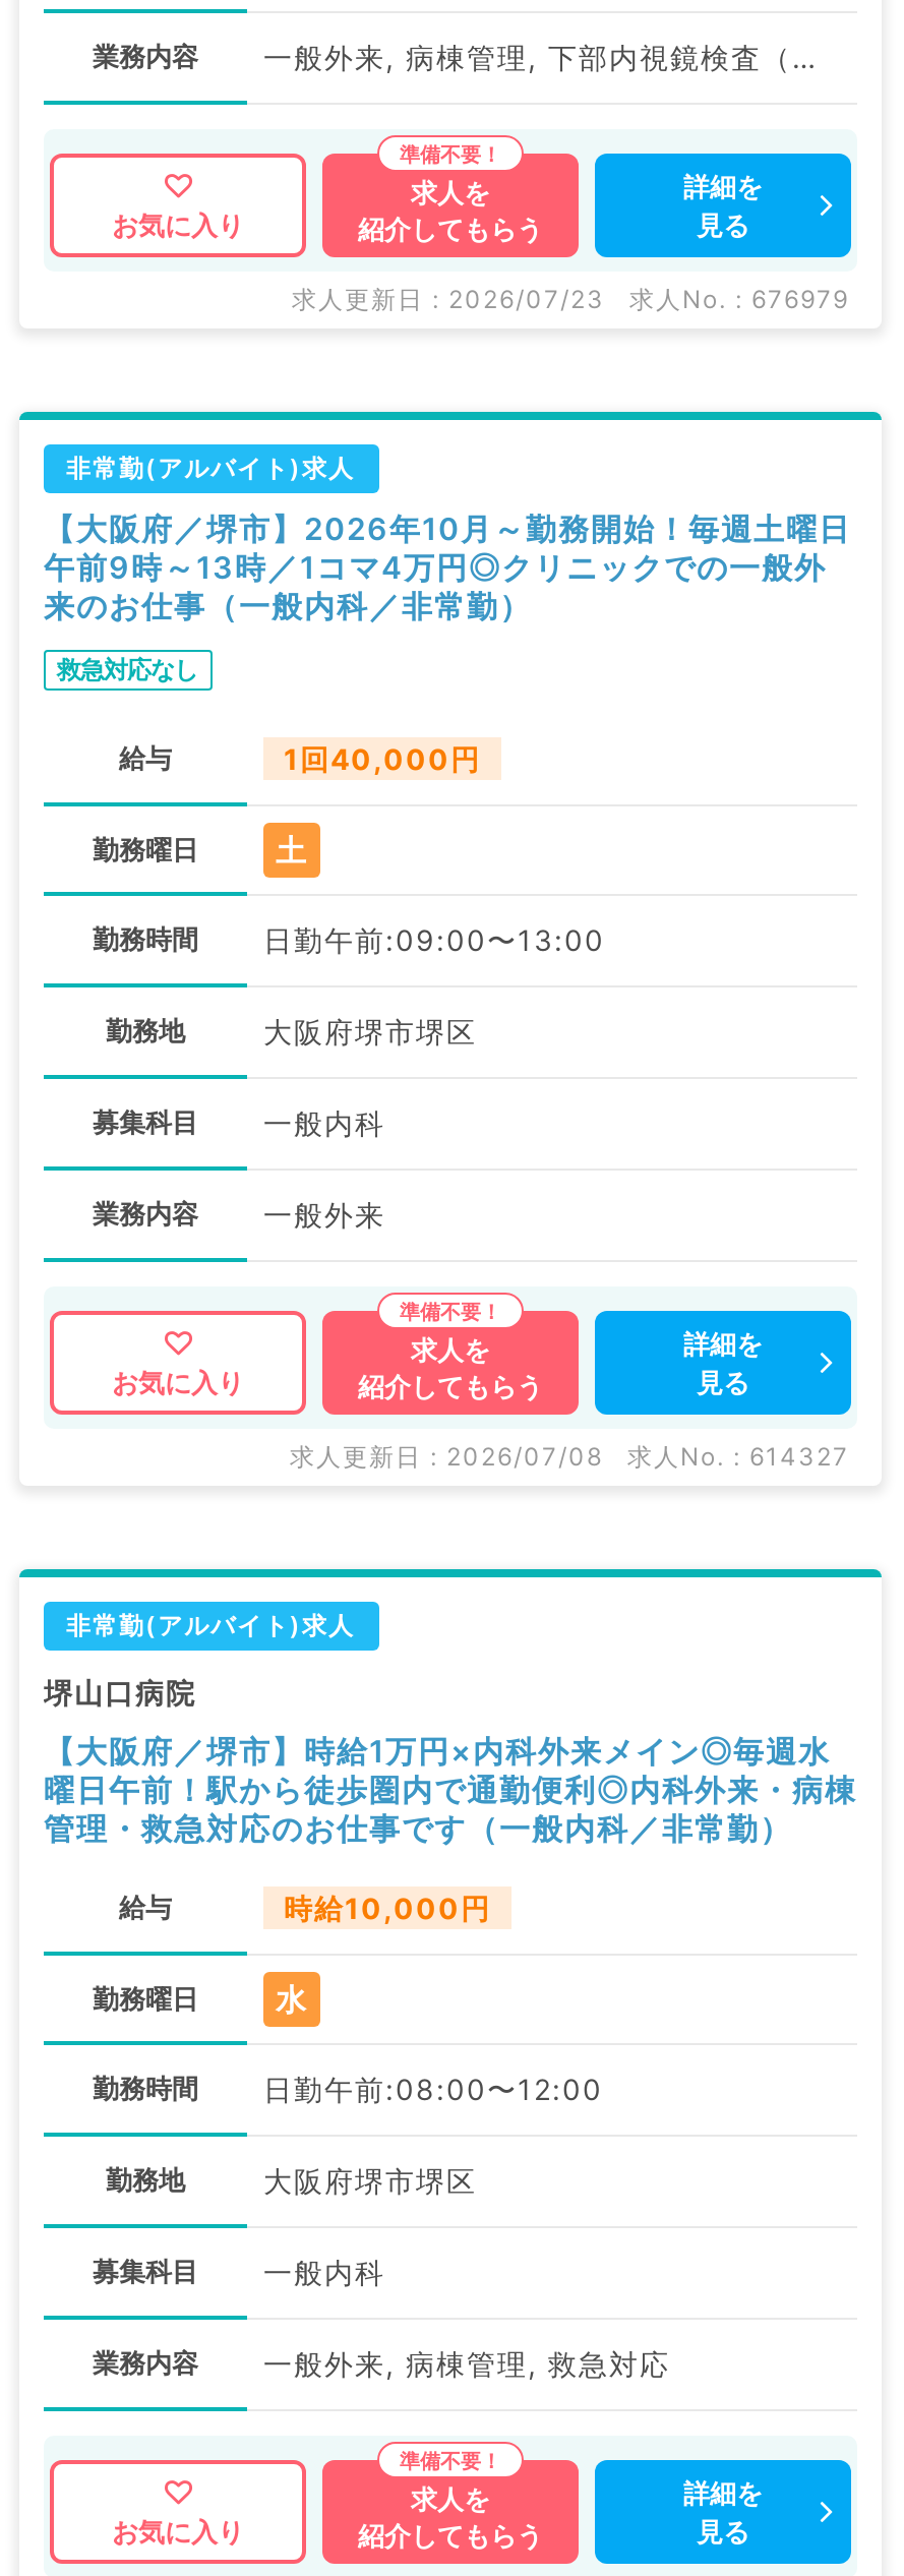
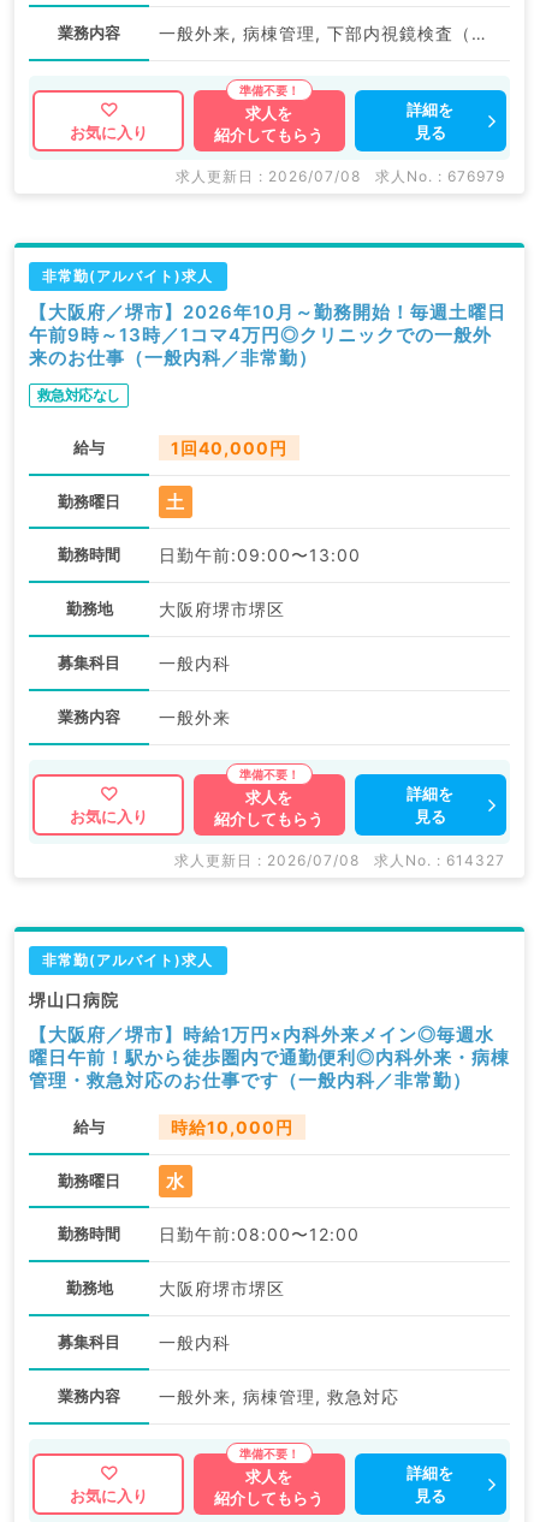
- 求人更新日 : 2026/07/23 求人No. : 676979
+ 求人更新日 : 2026/07/08 求人No. : 676979
